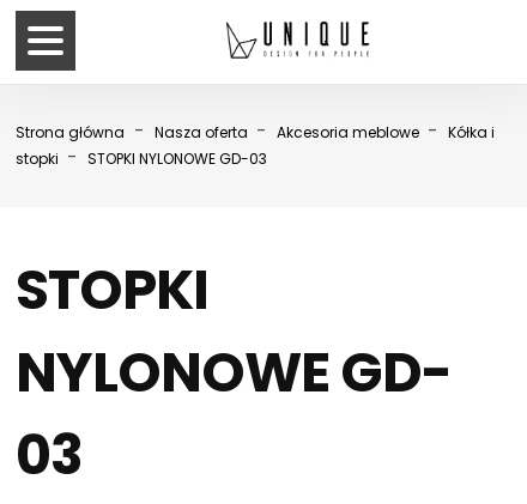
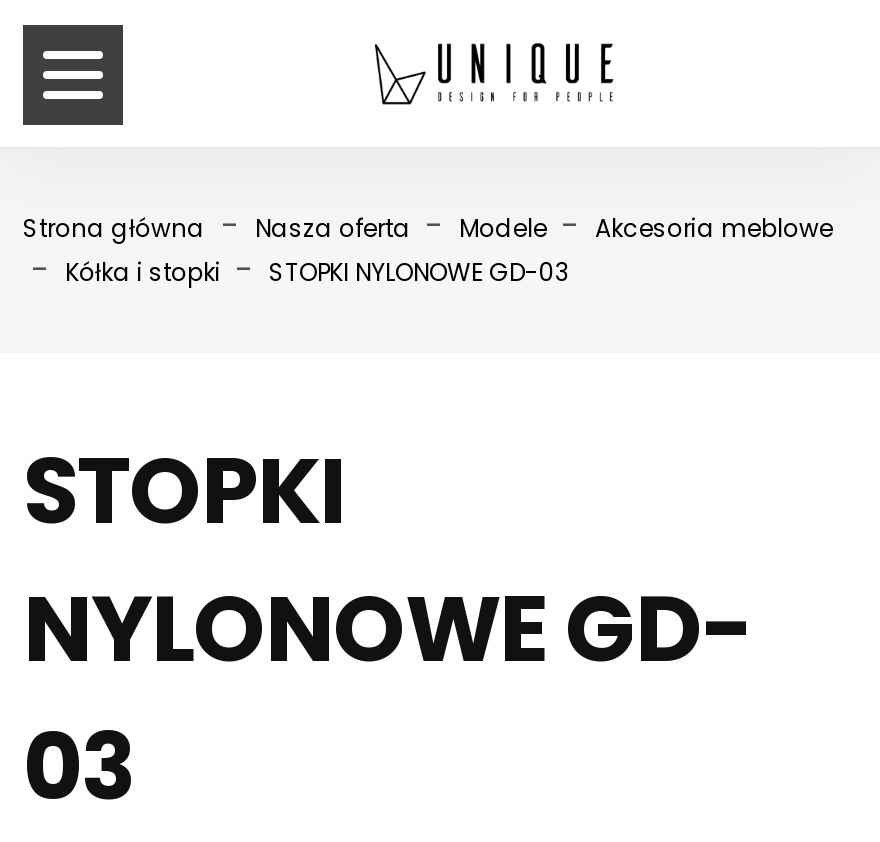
- Strona główna - Nasza oferta - Akcesoria meblowe - Kółka i
- stopki - STOPKI NYLONOWE GD-03
+ Strona główna - Nasza oferta - Modele - Akcesoria meblowe
+ - Kółka i stopki - STOPKI NYLONOWE GD-03
